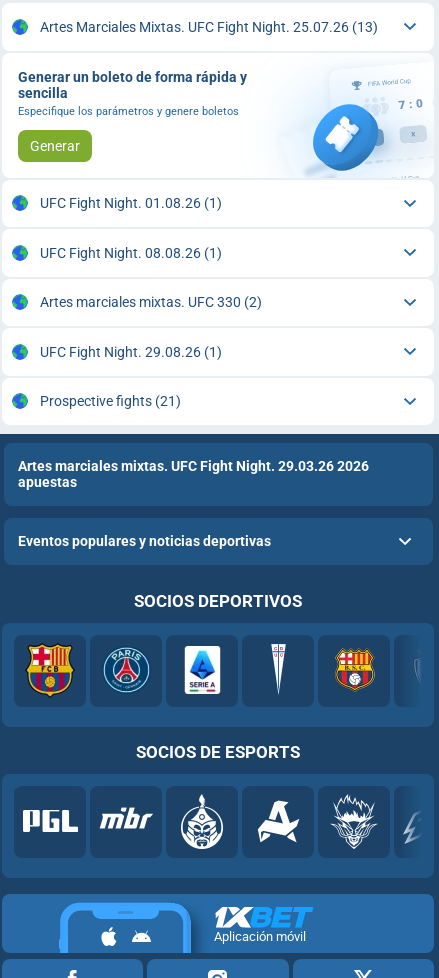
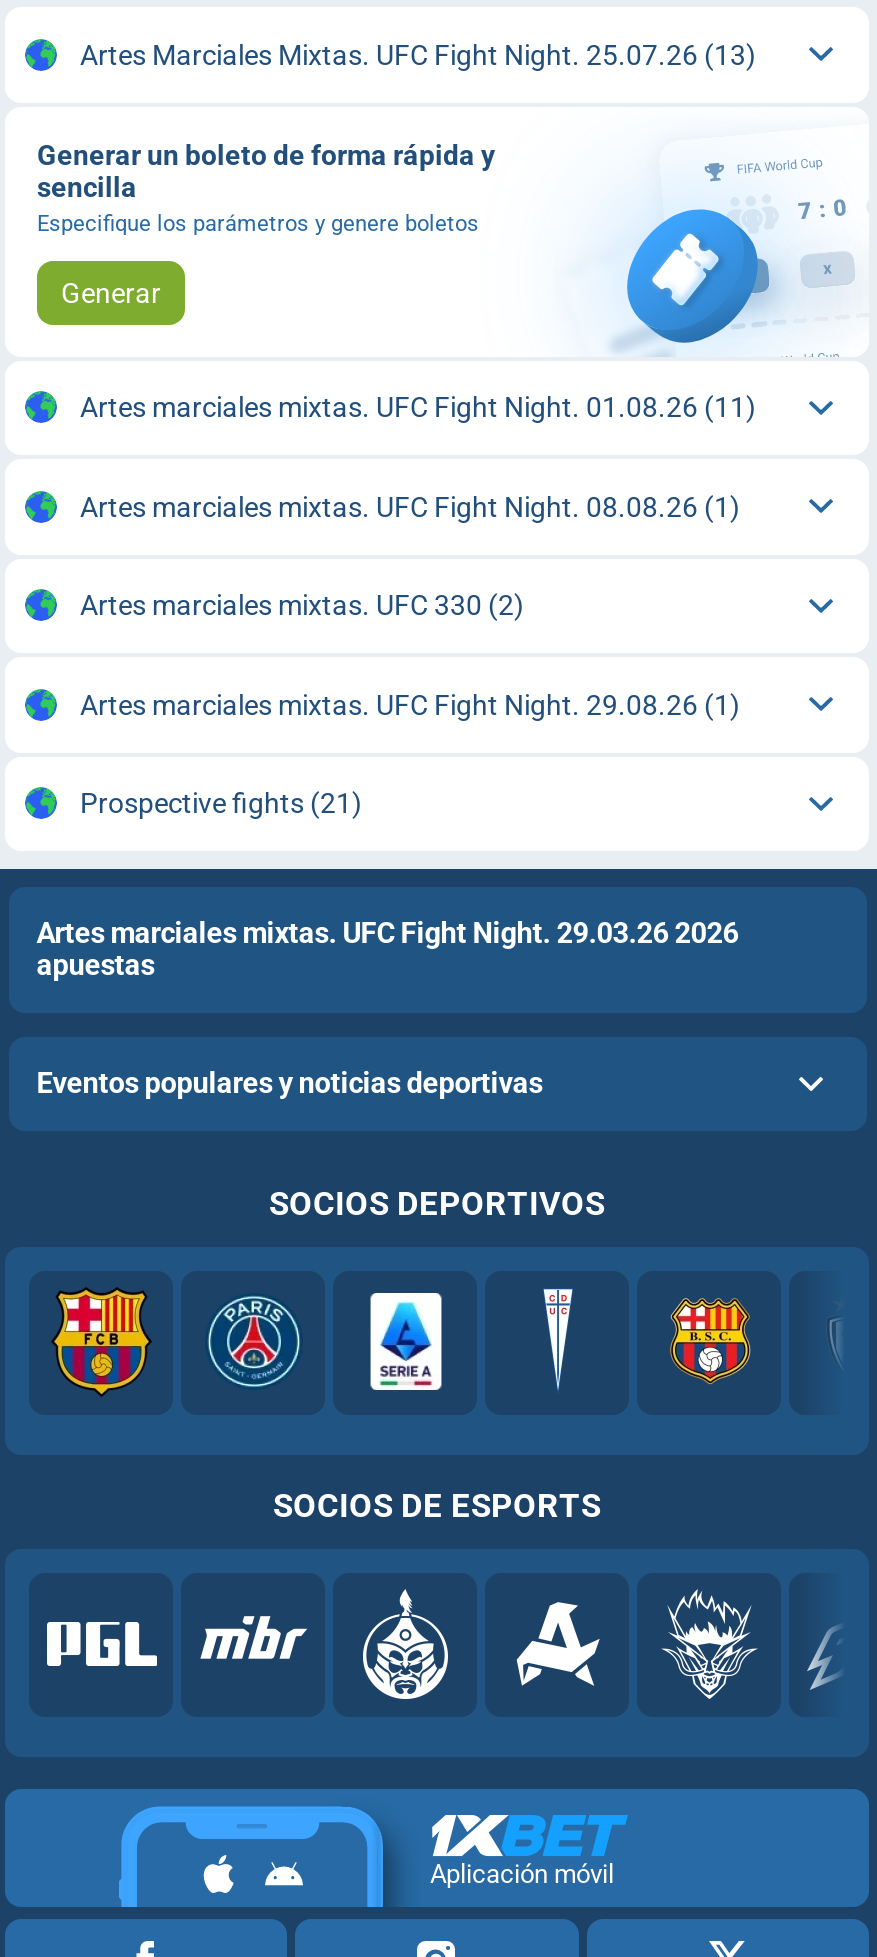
- UFC Fight Night. 01.08.26 (1)
+ Artes marciales mixtas. UFC Fight Night. 01.08.26 (11)

- UFC Fight Night. 08.08.26 (1)
+ Artes marciales mixtas. UFC Fight Night. 08.08.26 (1)

- UFC Fight Night. 29.08.26 (1)
+ Artes marciales mixtas. UFC Fight Night. 29.08.26 (1)
